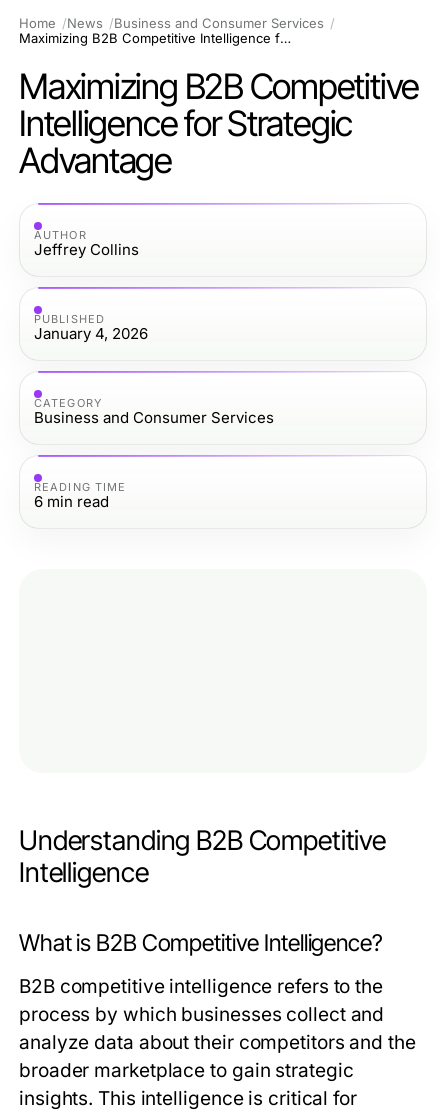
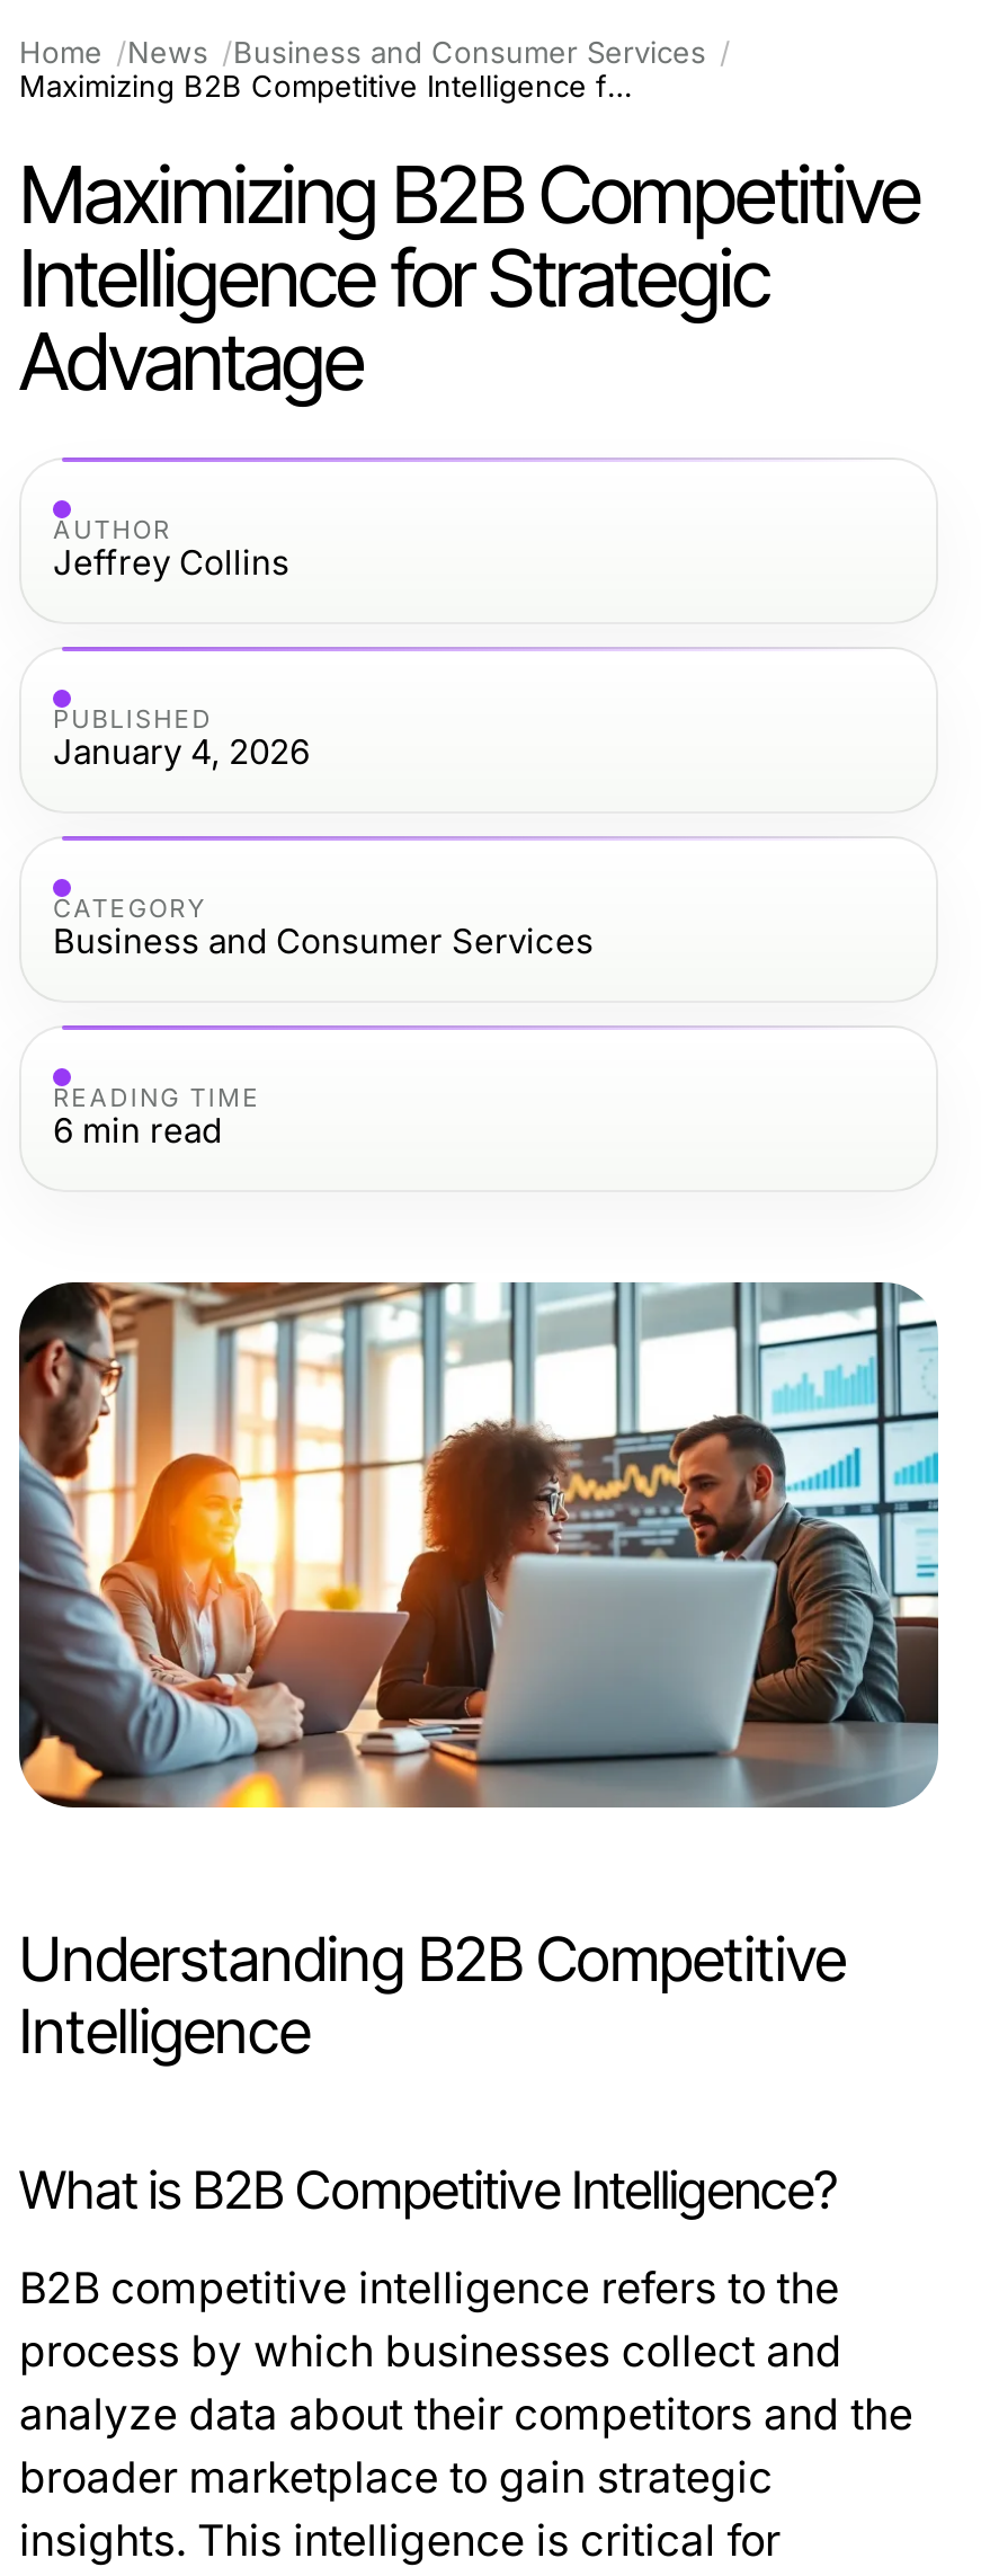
+ [image]
